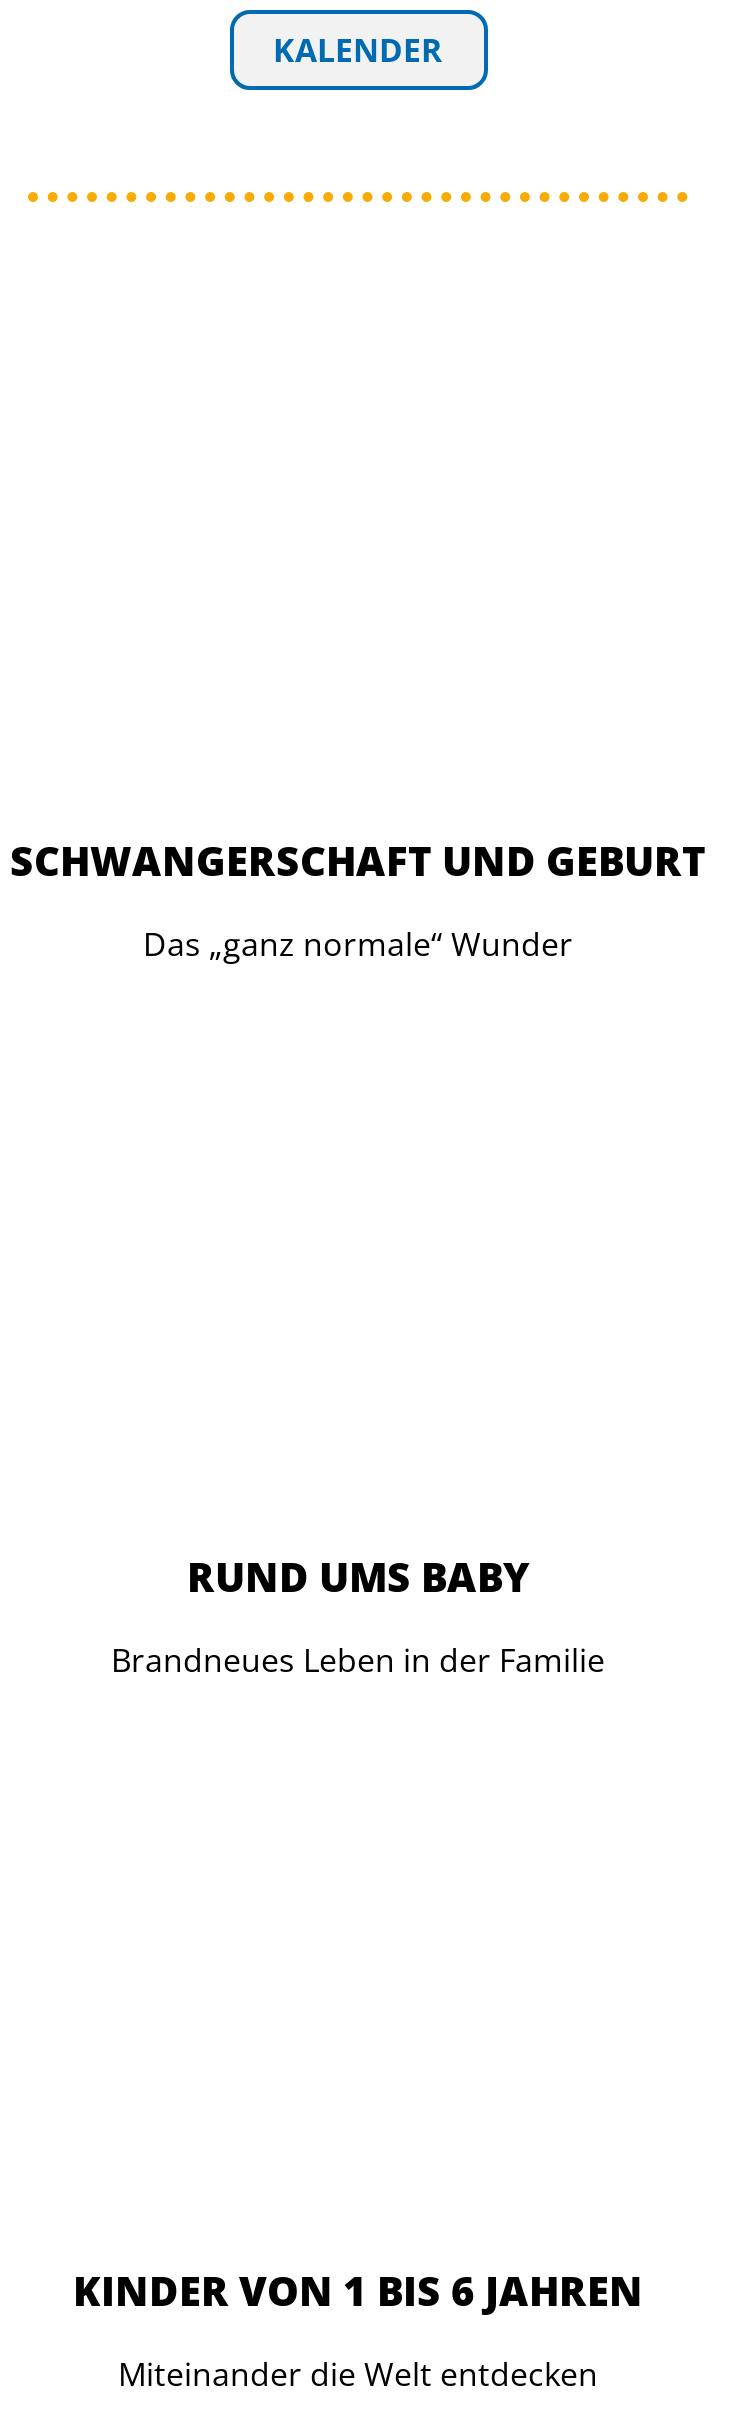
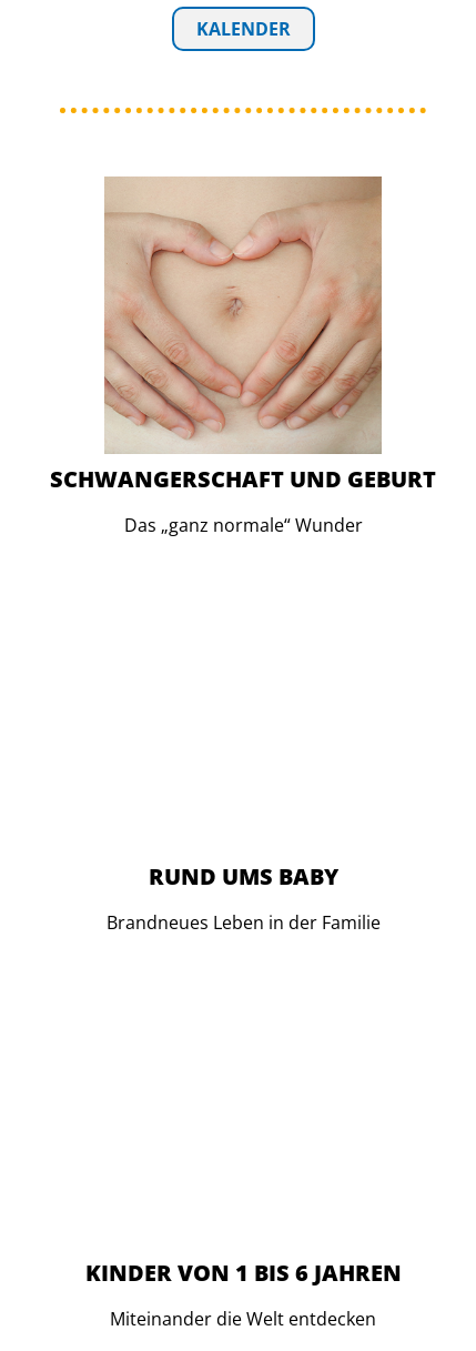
+ [image]
